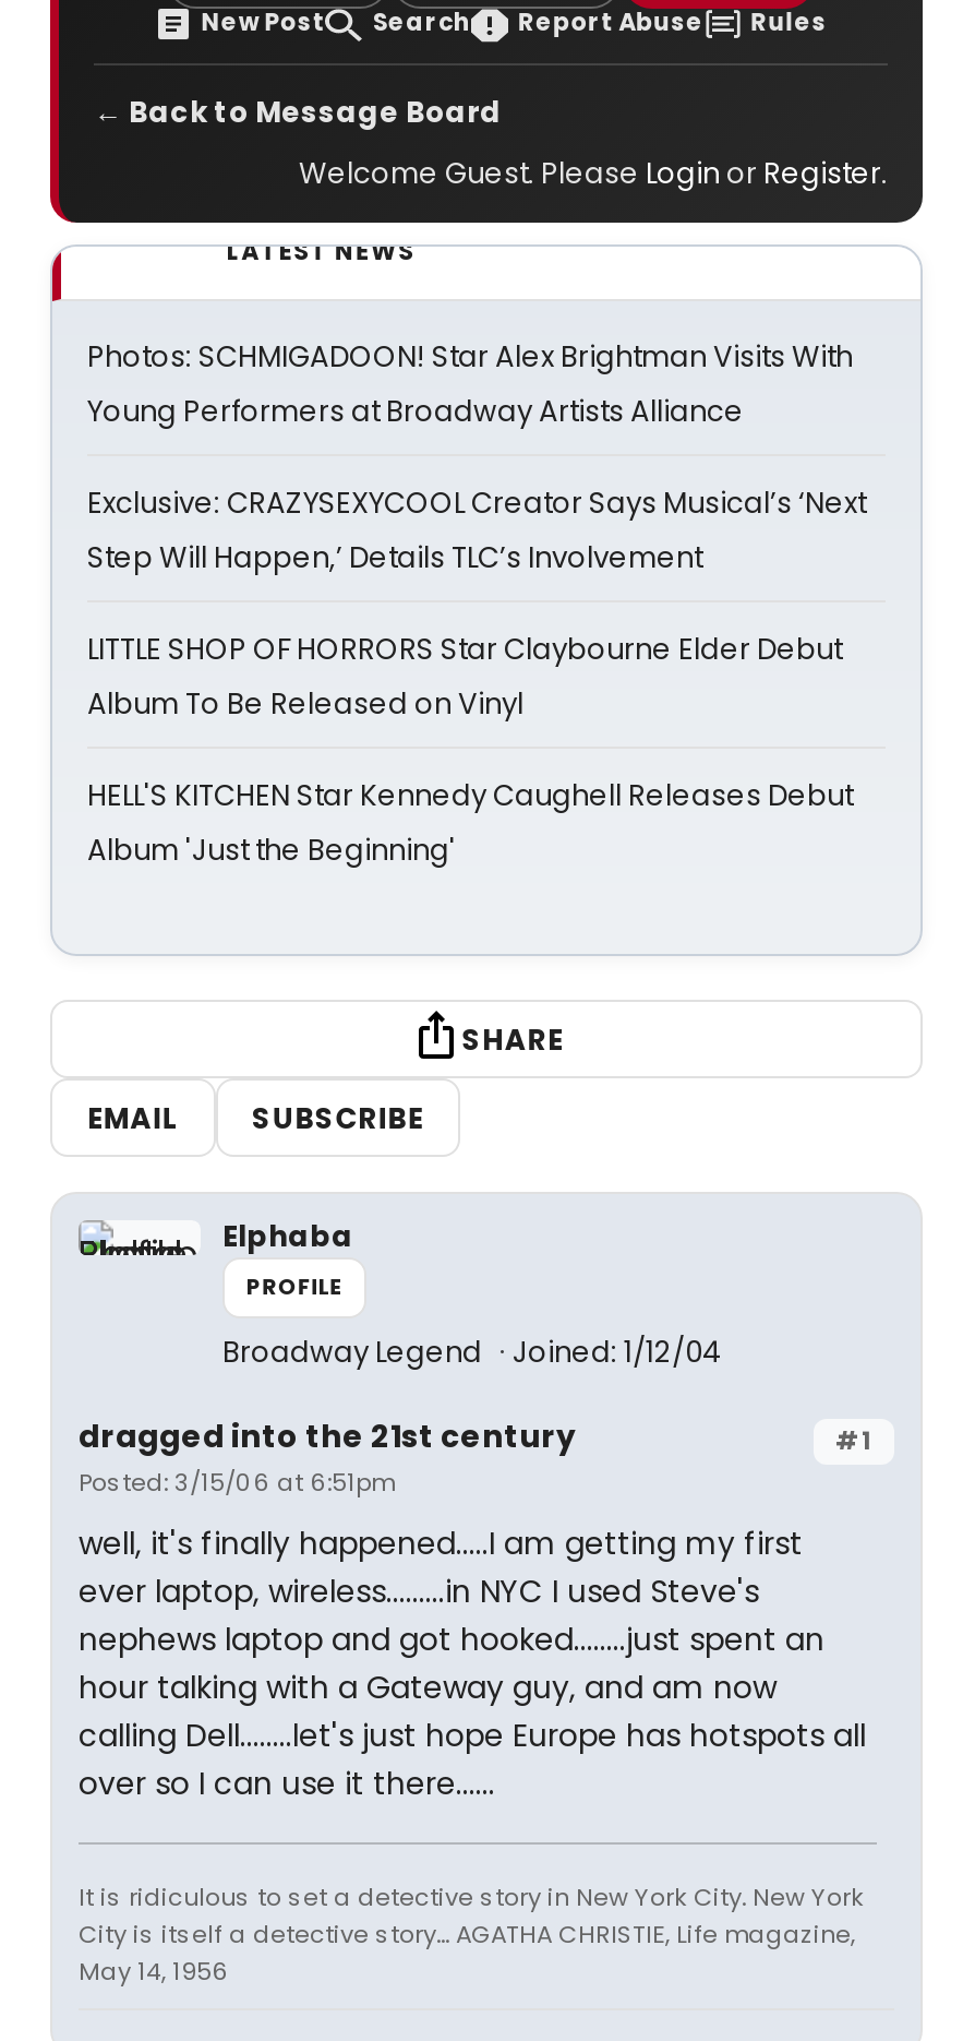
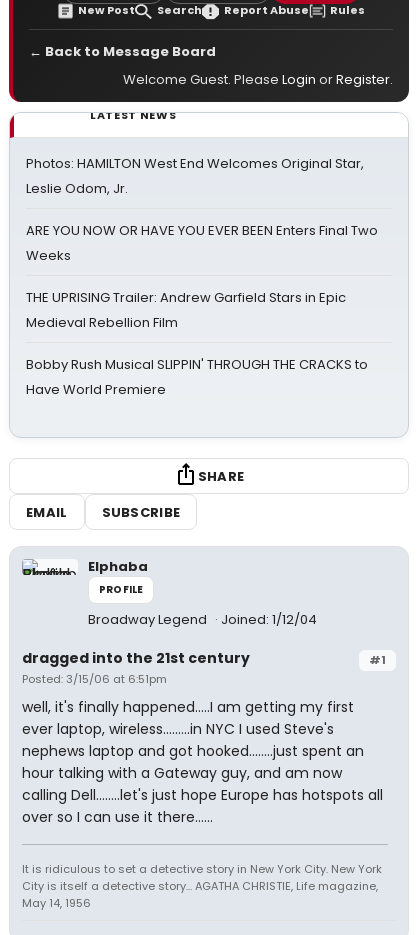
- Photos: SCHMIGADOON! Star Alex Brightman Visits With
- Young Performers at Broadway Artists Alliance
+ Photos: HAMILTON West End Welcomes Original Star,
+ Leslie Odom, Jr.

- Exclusive: CRAZYSEXYCOOL Creator Says Musical’s ‘Next
- Step Will Happen,’ Details TLC’s Involvement
+ ARE YOU NOW OR HAVE YOU EVER BEEN Enters Final Two
+ Weeks

- LITTLE SHOP OF HORRORS Star Claybourne Elder Debut
- Album To Be Released on Vinyl
+ THE UPRISING Trailer: Andrew Garfield Stars in Epic
+ Medieval Rebellion Film

- HELL'S KITCHEN Star Kennedy Caughell Releases Debut
- Album 'Just the Beginning'
+ Bobby Rush Musical SLIPPIN' THROUGH THE CRACKS to
+ Have World Premiere
